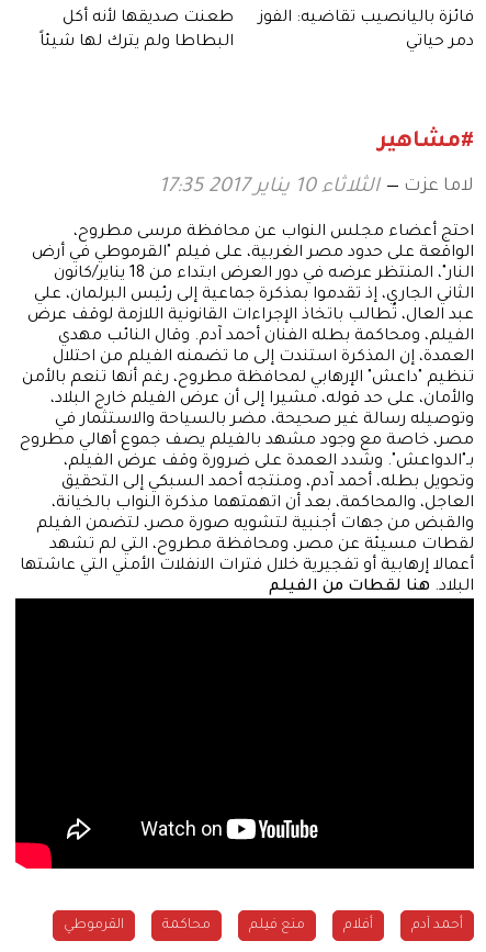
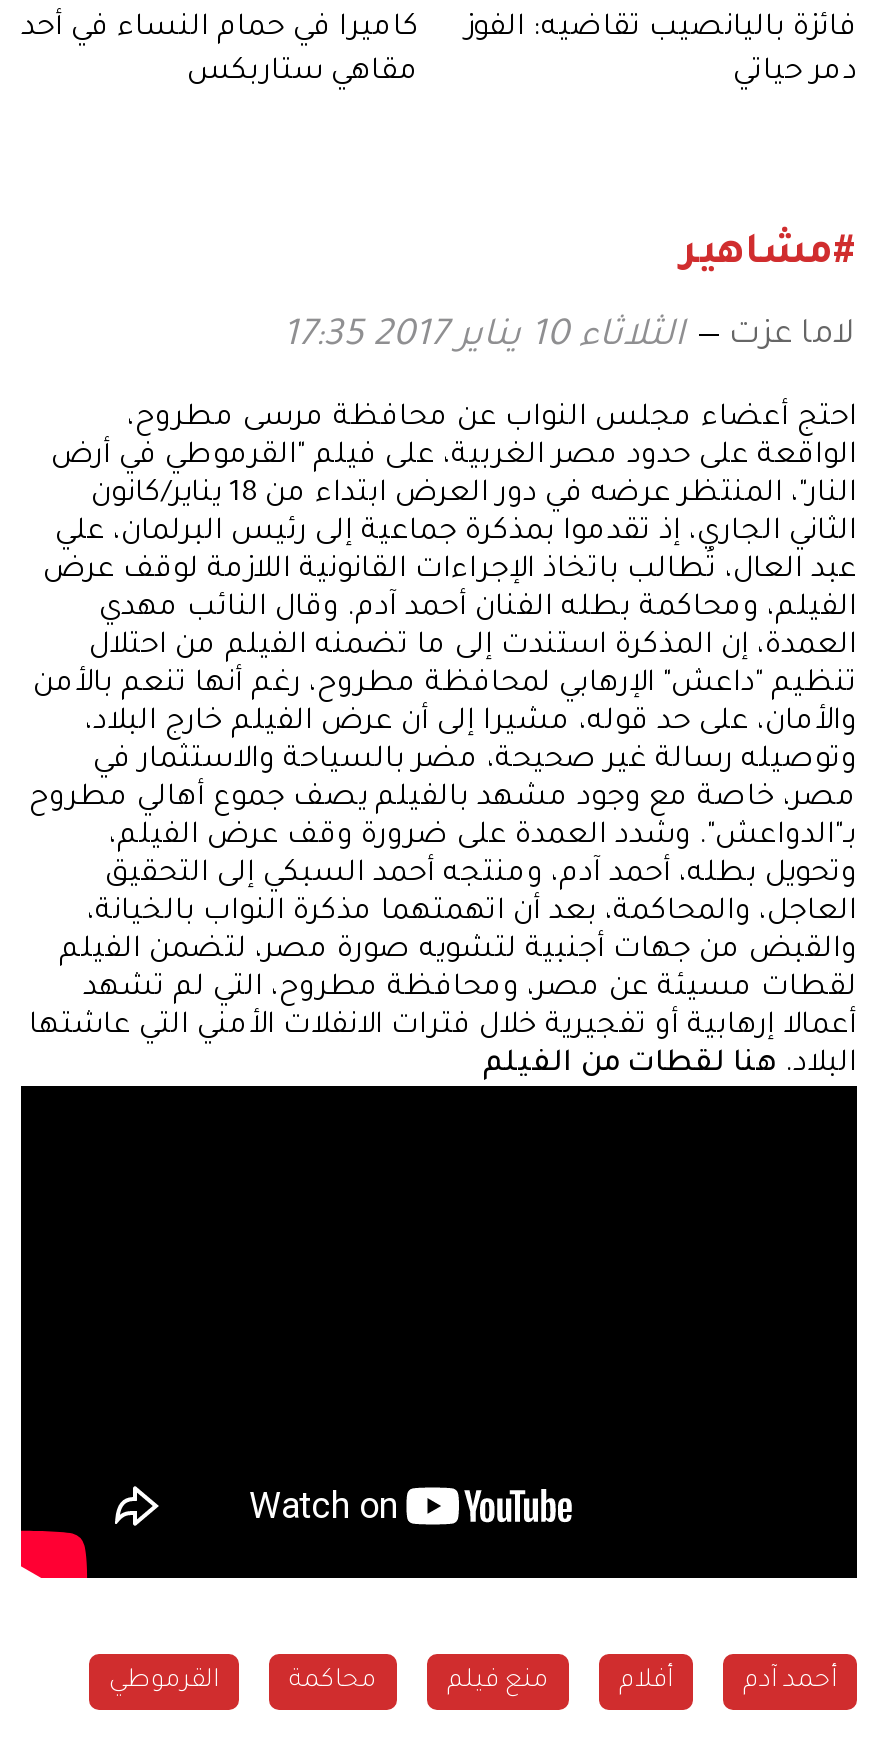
- طعنت صديقها لأنه أكل
- البطاطا ولم يترك لها شيئاً
+ كاميرا في حمام النساء في أحد
+ مقاهي ستاربكس
